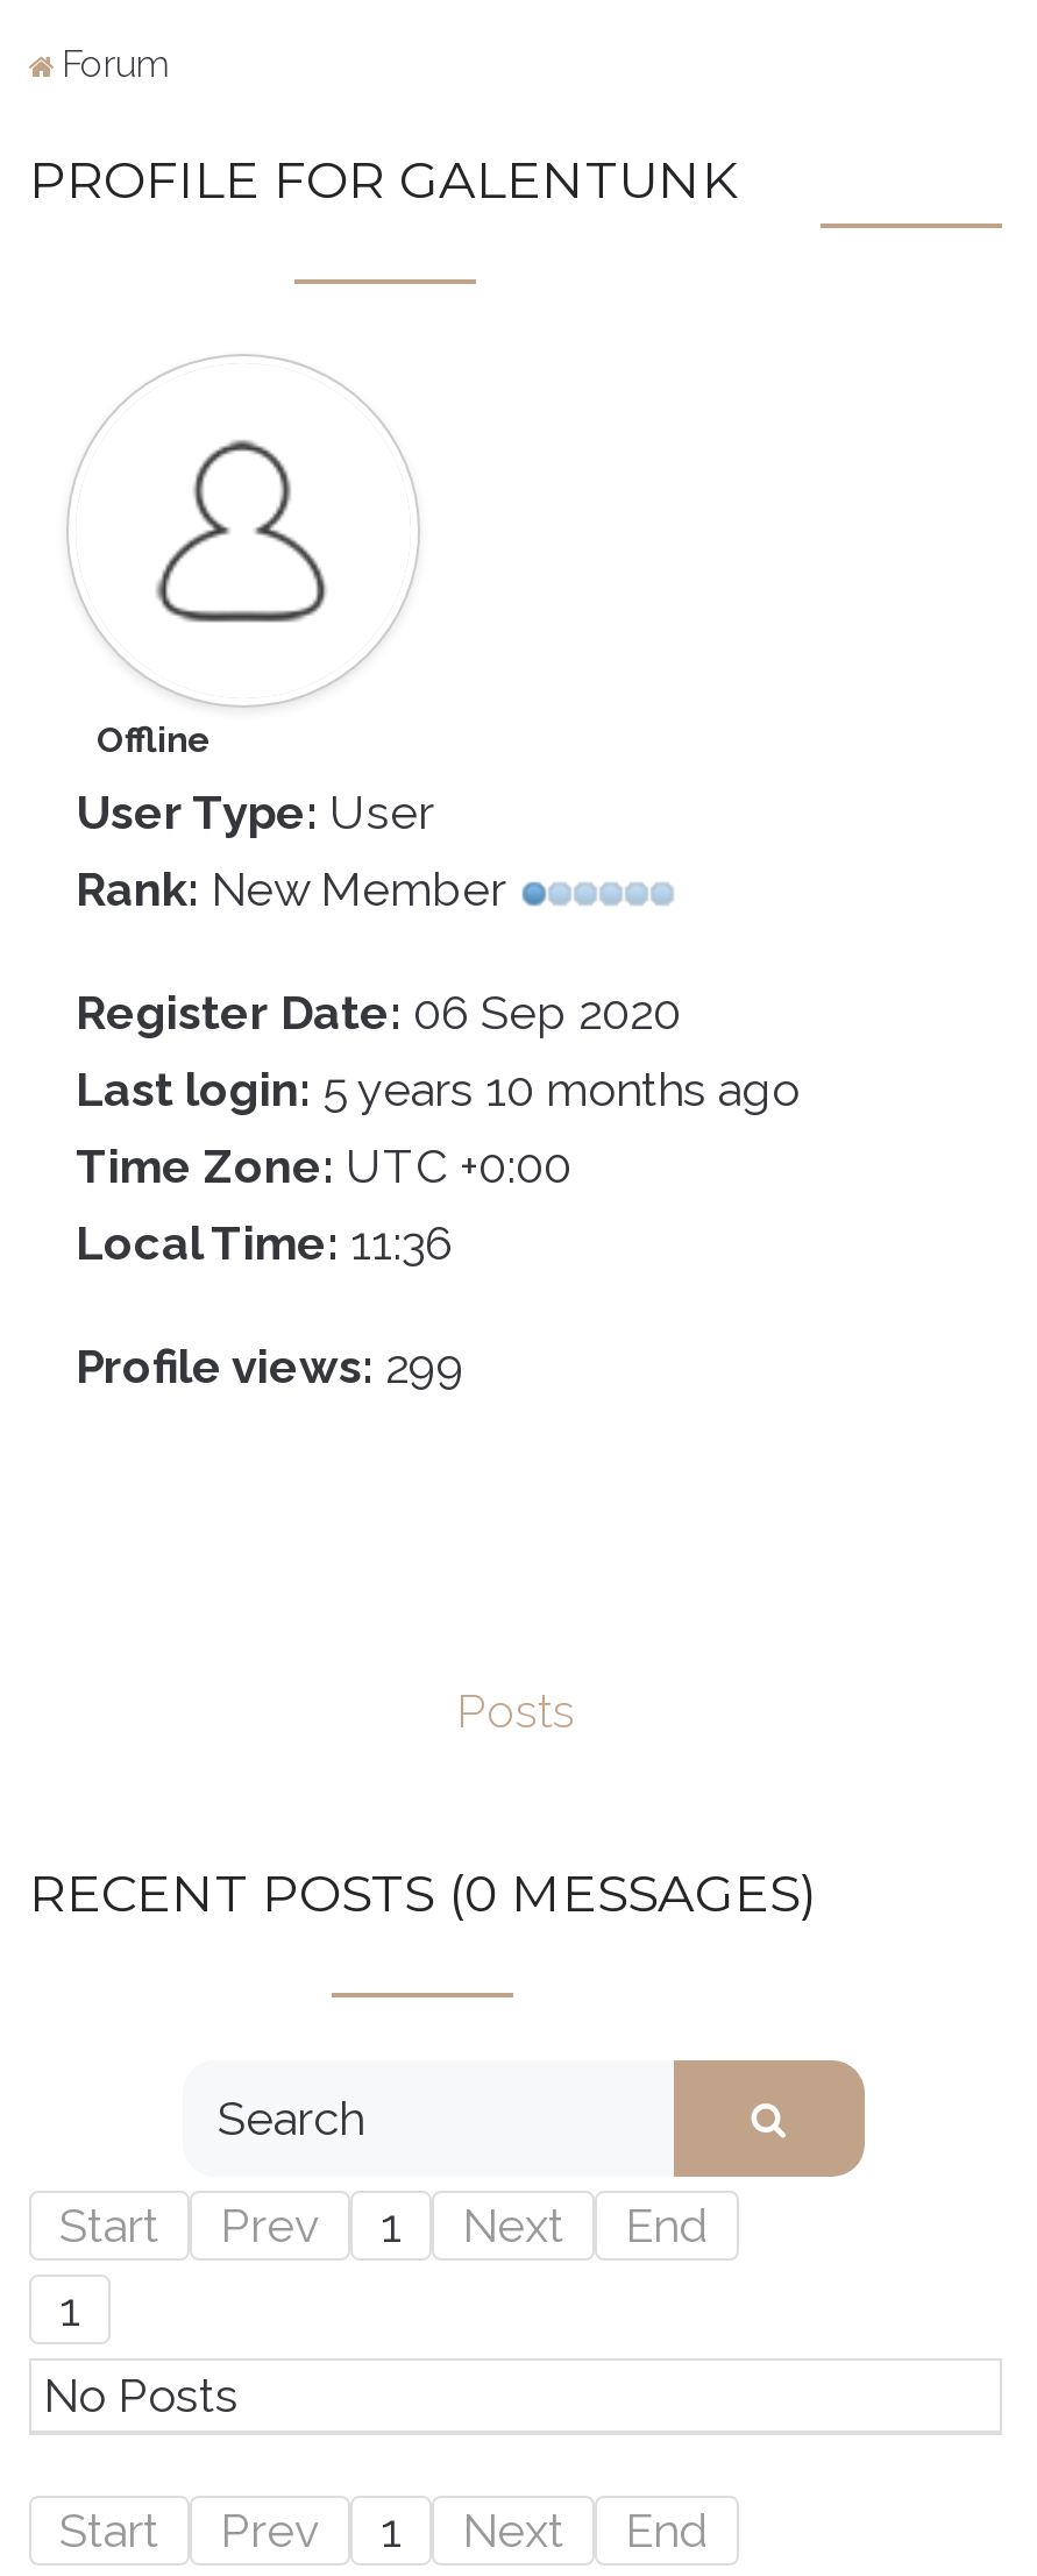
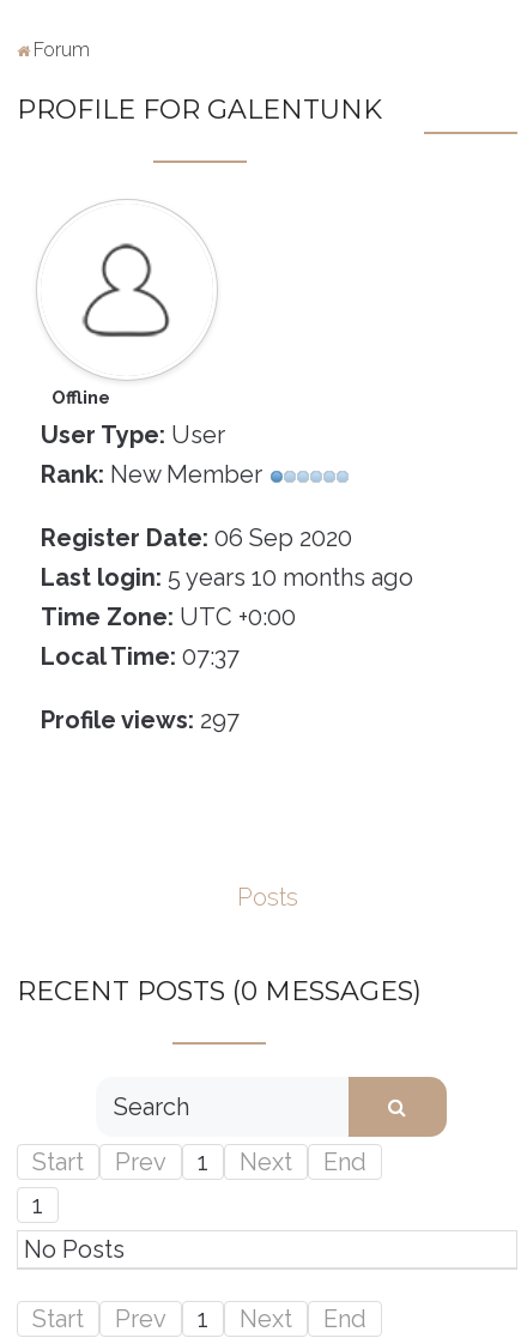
- Local Time: 11:36
+ Local Time: 07:37

- Profile views: 299
+ Profile views: 297
